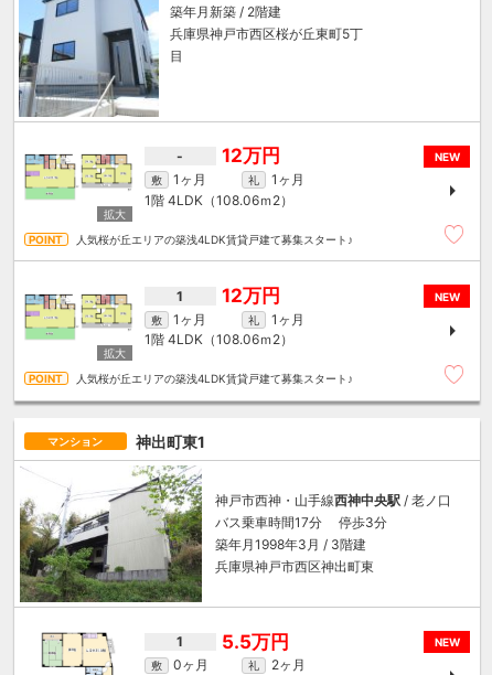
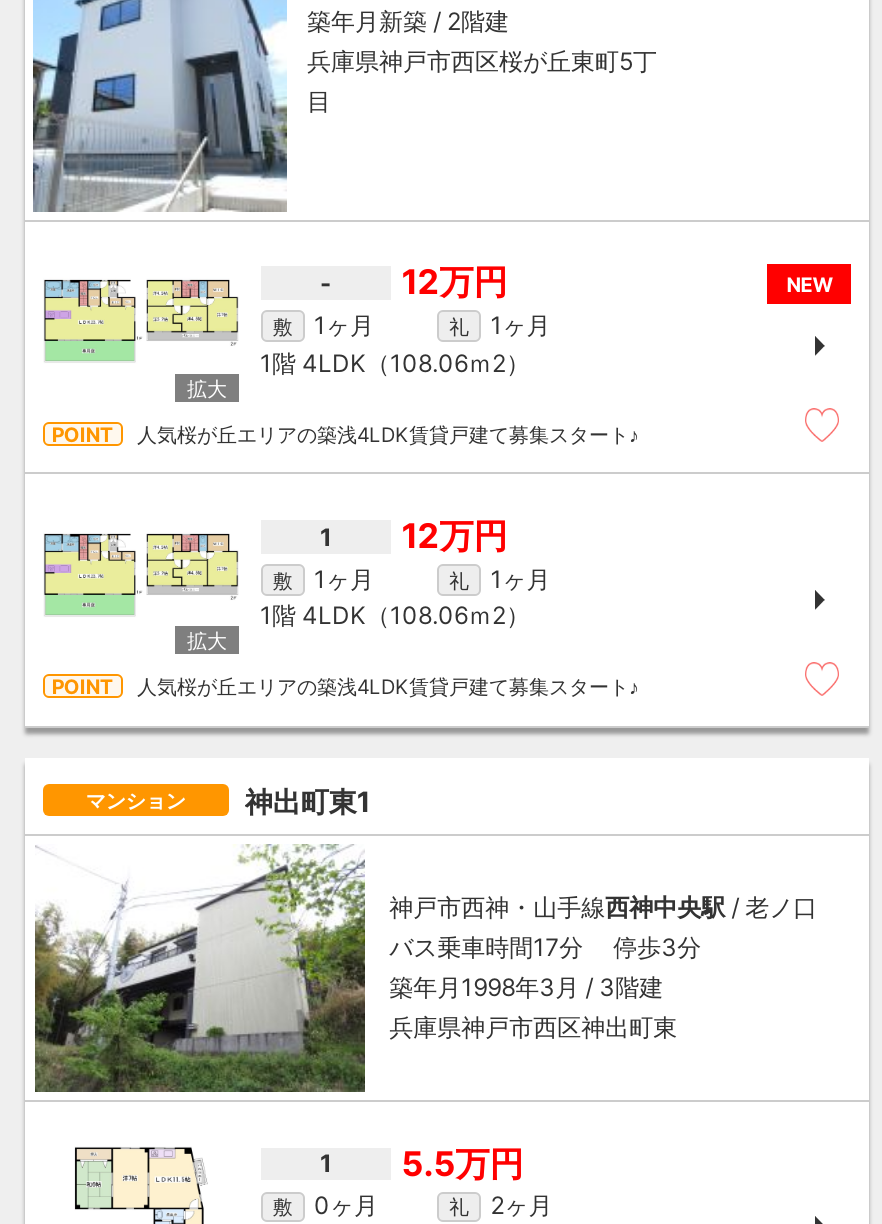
- NEW

- NEW
